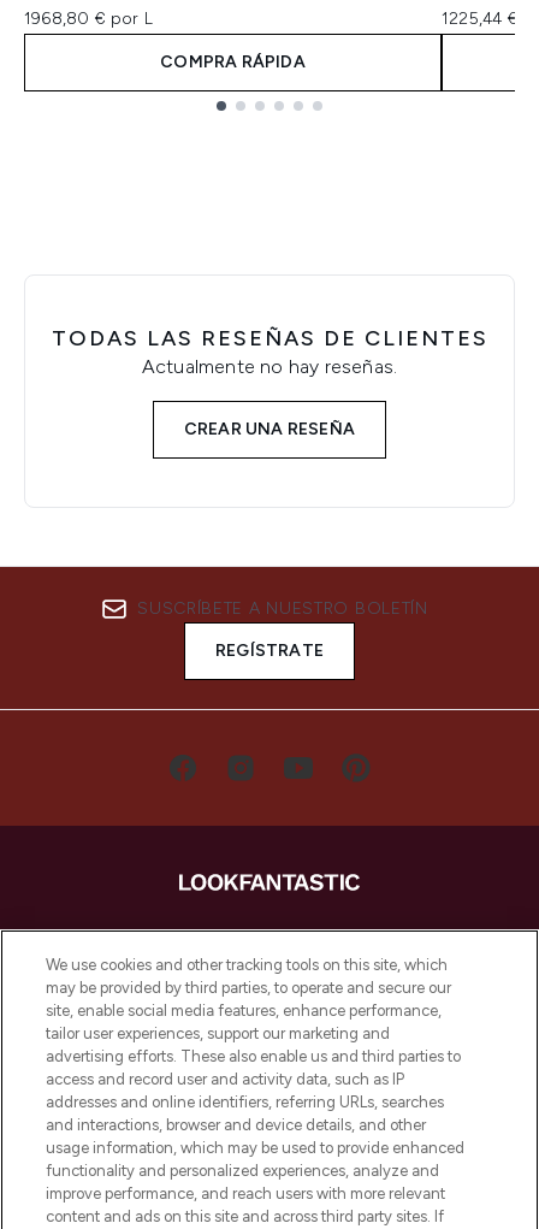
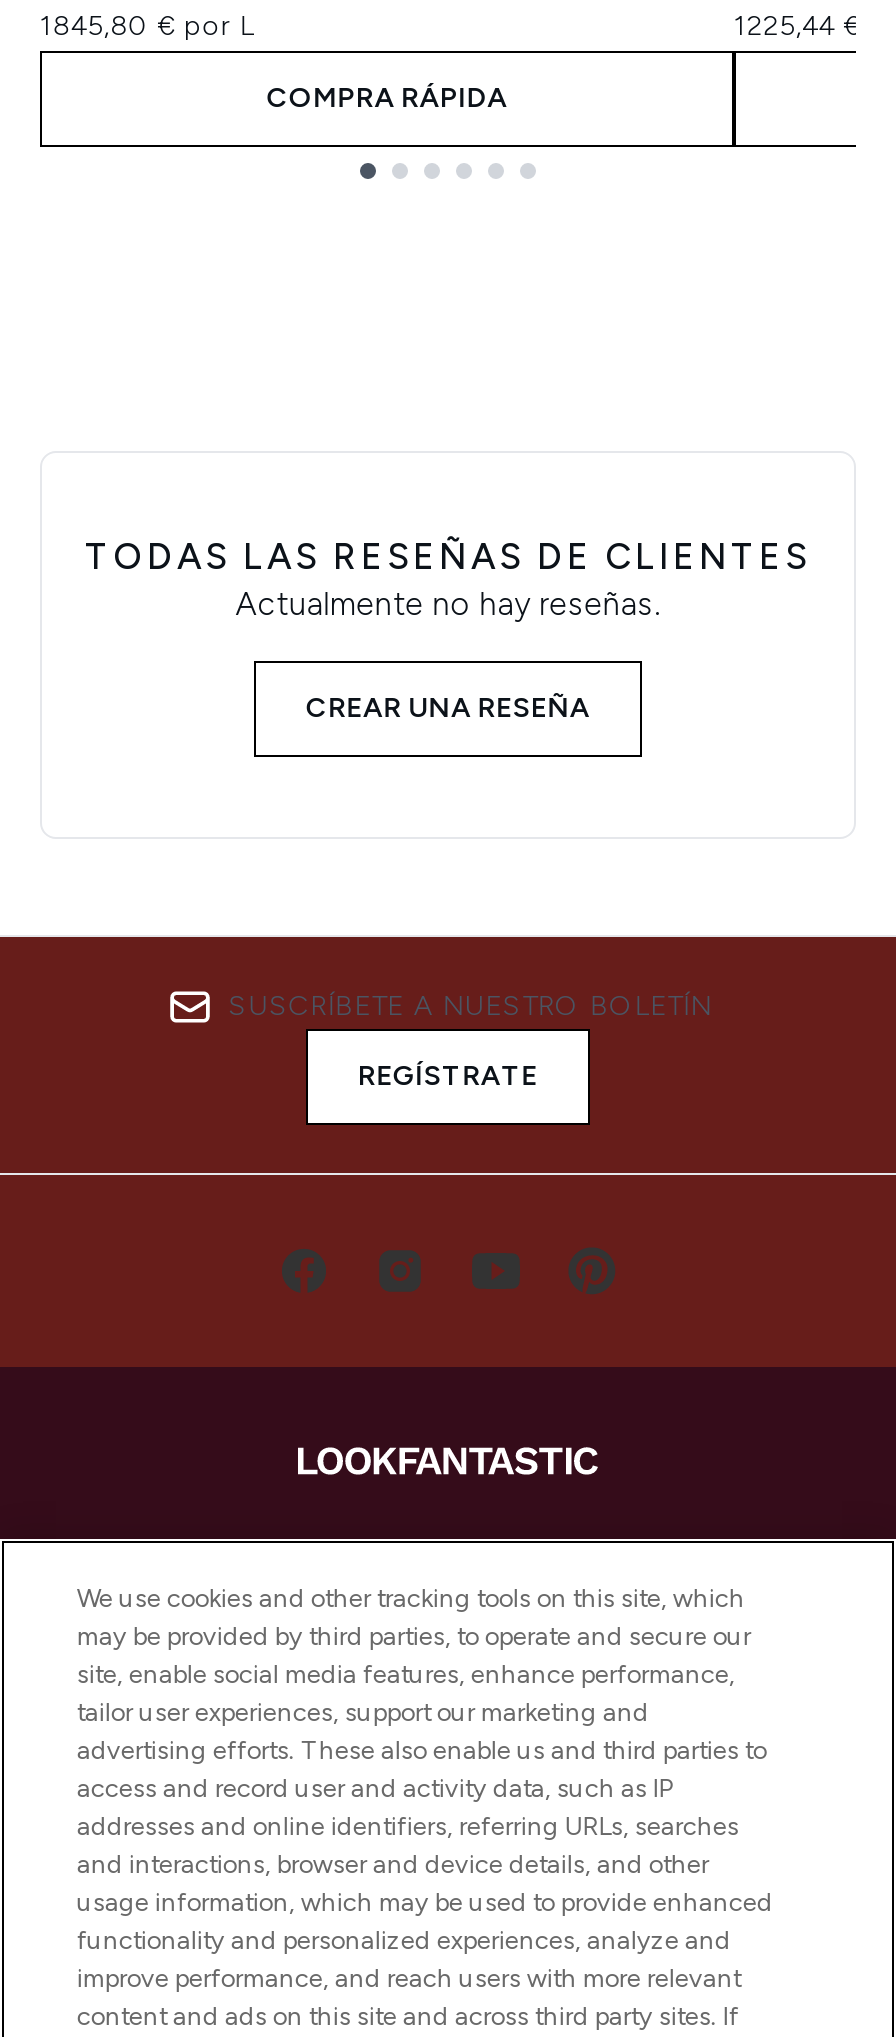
- 1968,80 € por L
+ 1845,80 € por L
